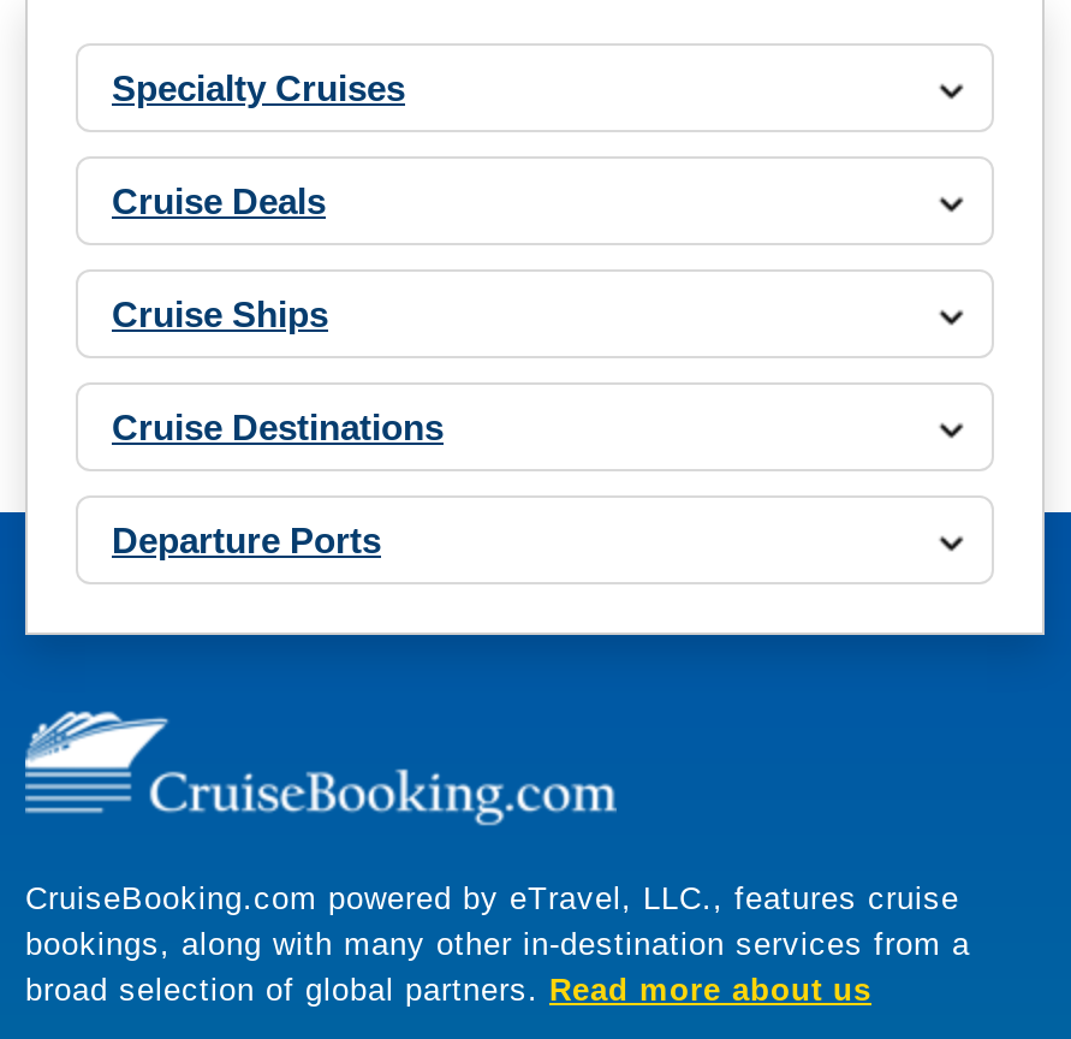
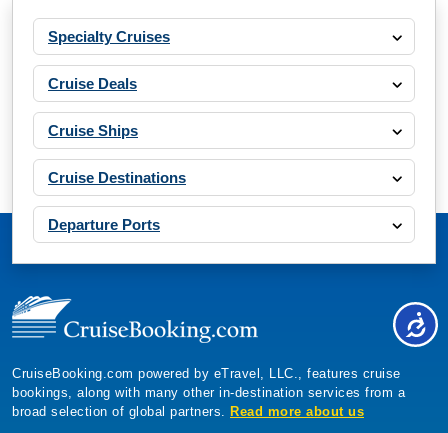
+ [image]
